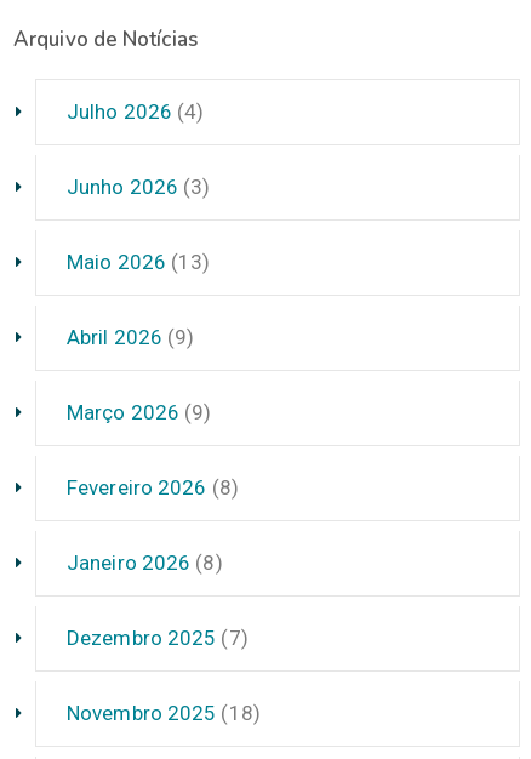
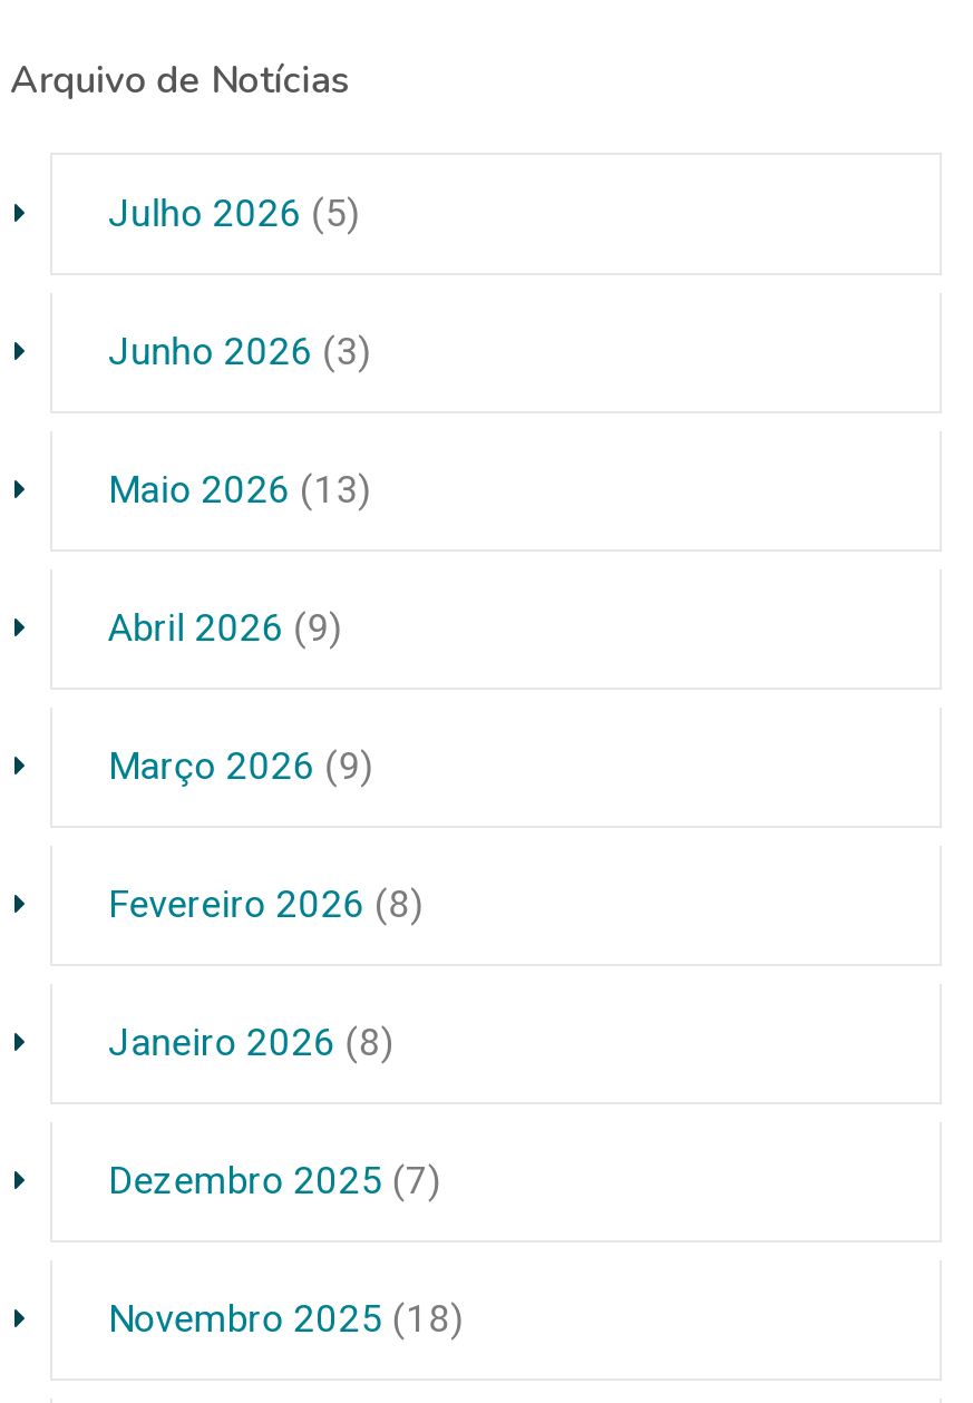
- Julho 2026 (4)
+ Julho 2026 (5)
